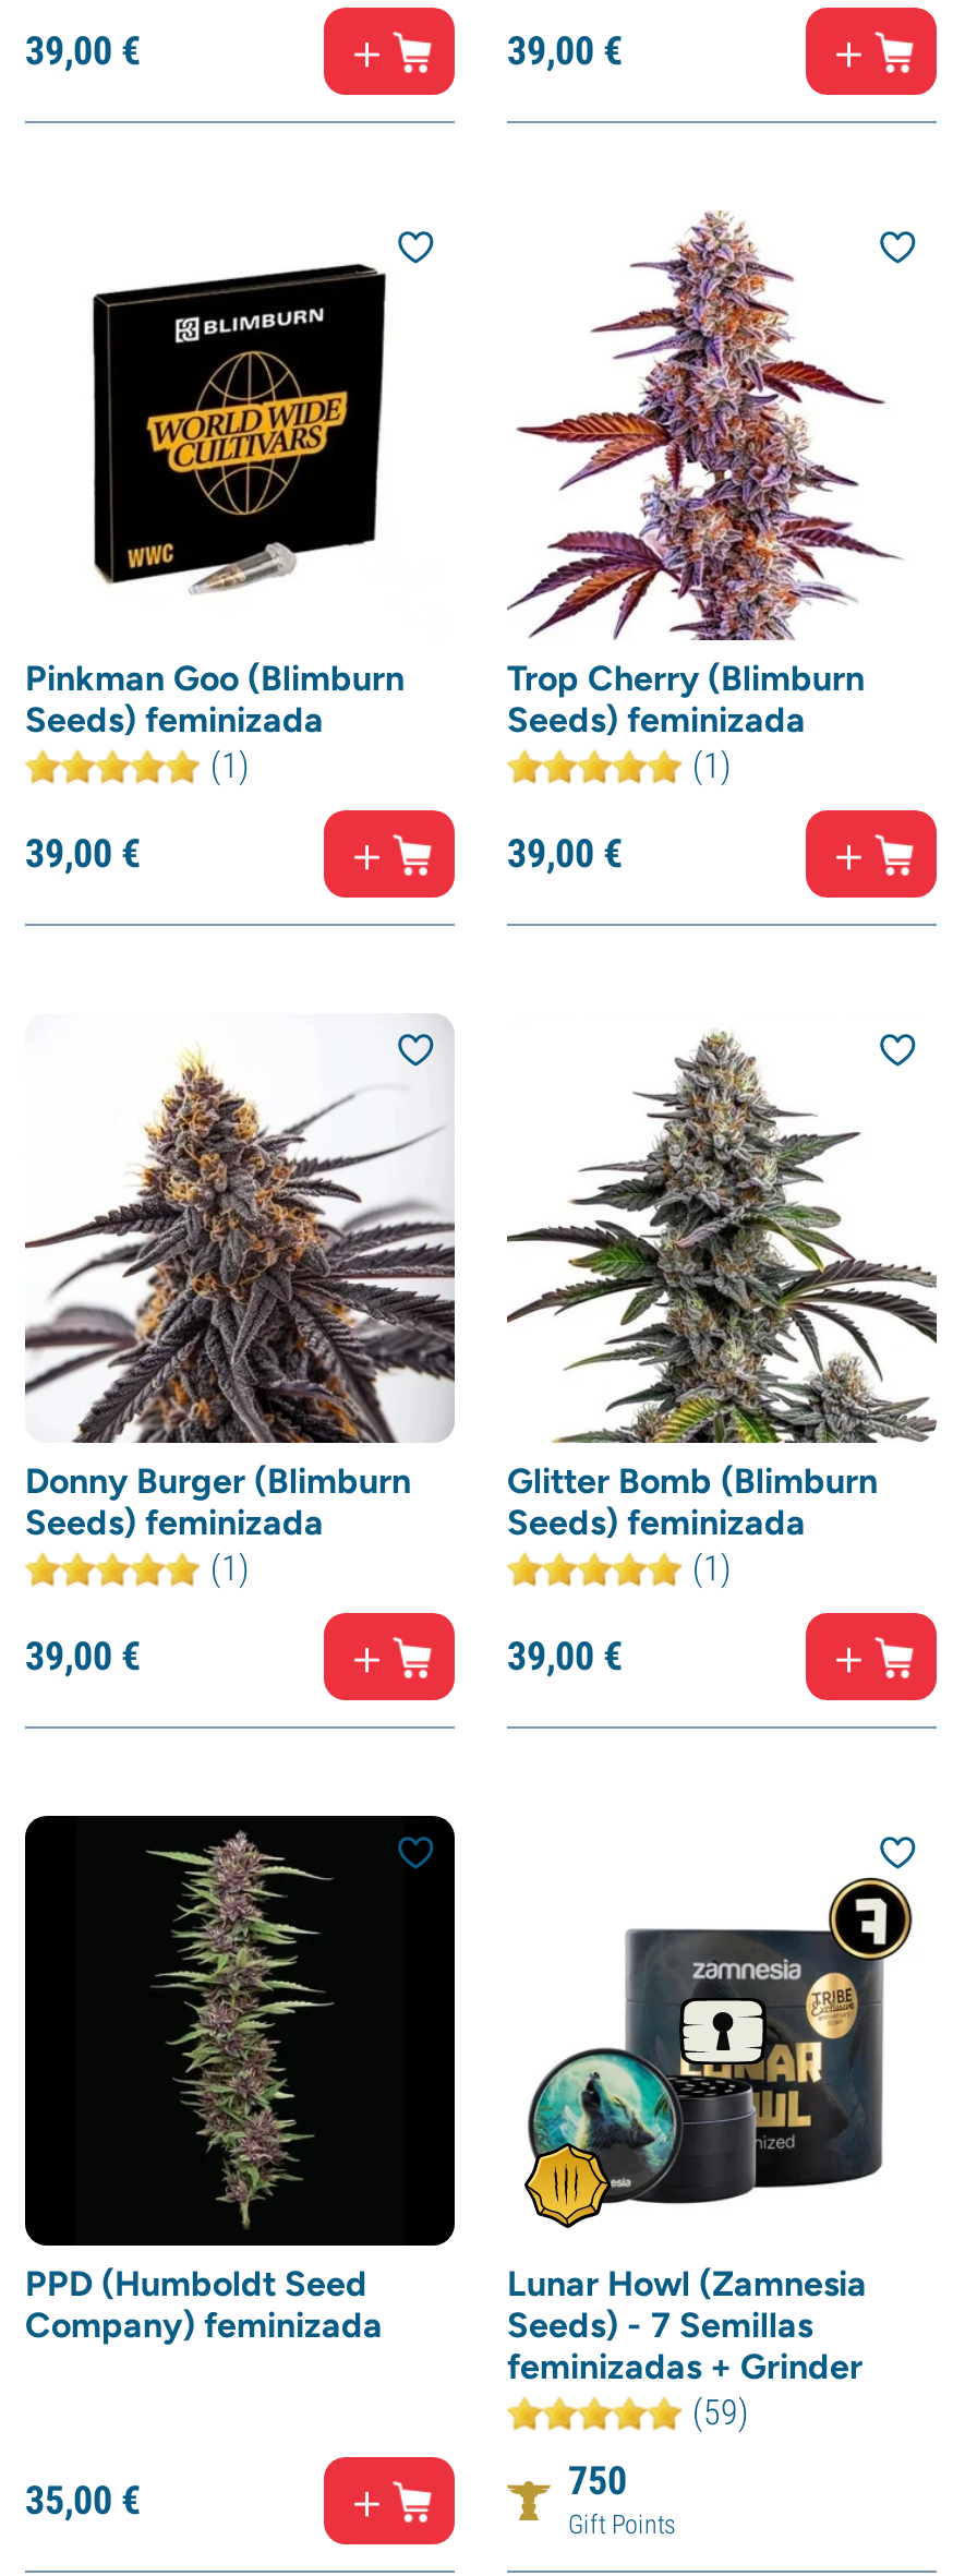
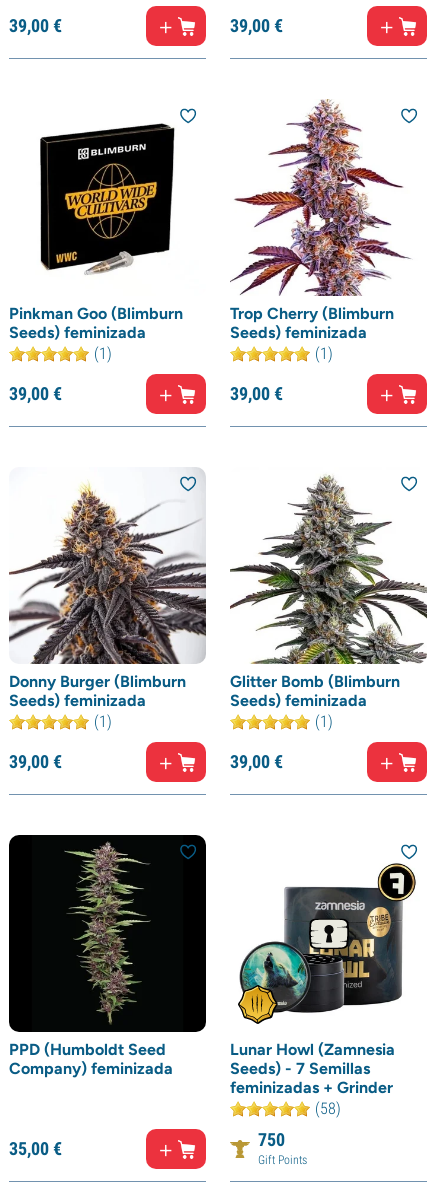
- (59)
+ (58)
